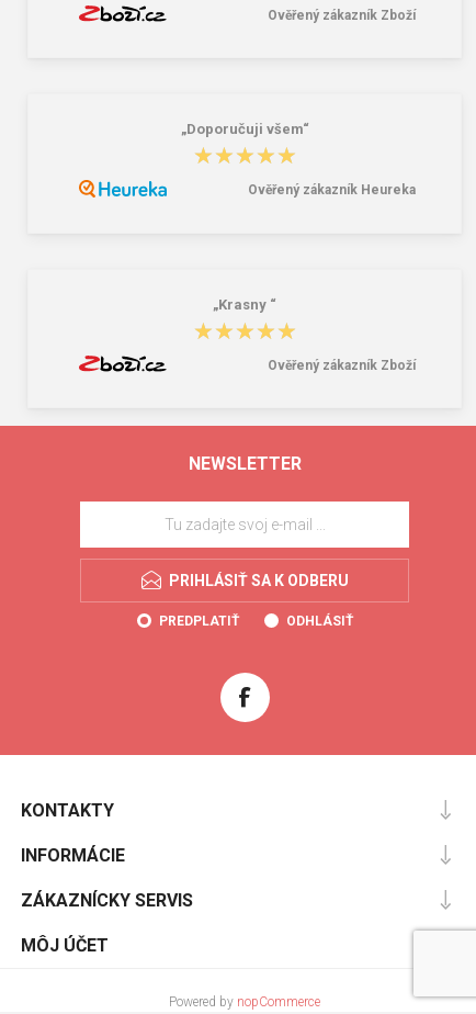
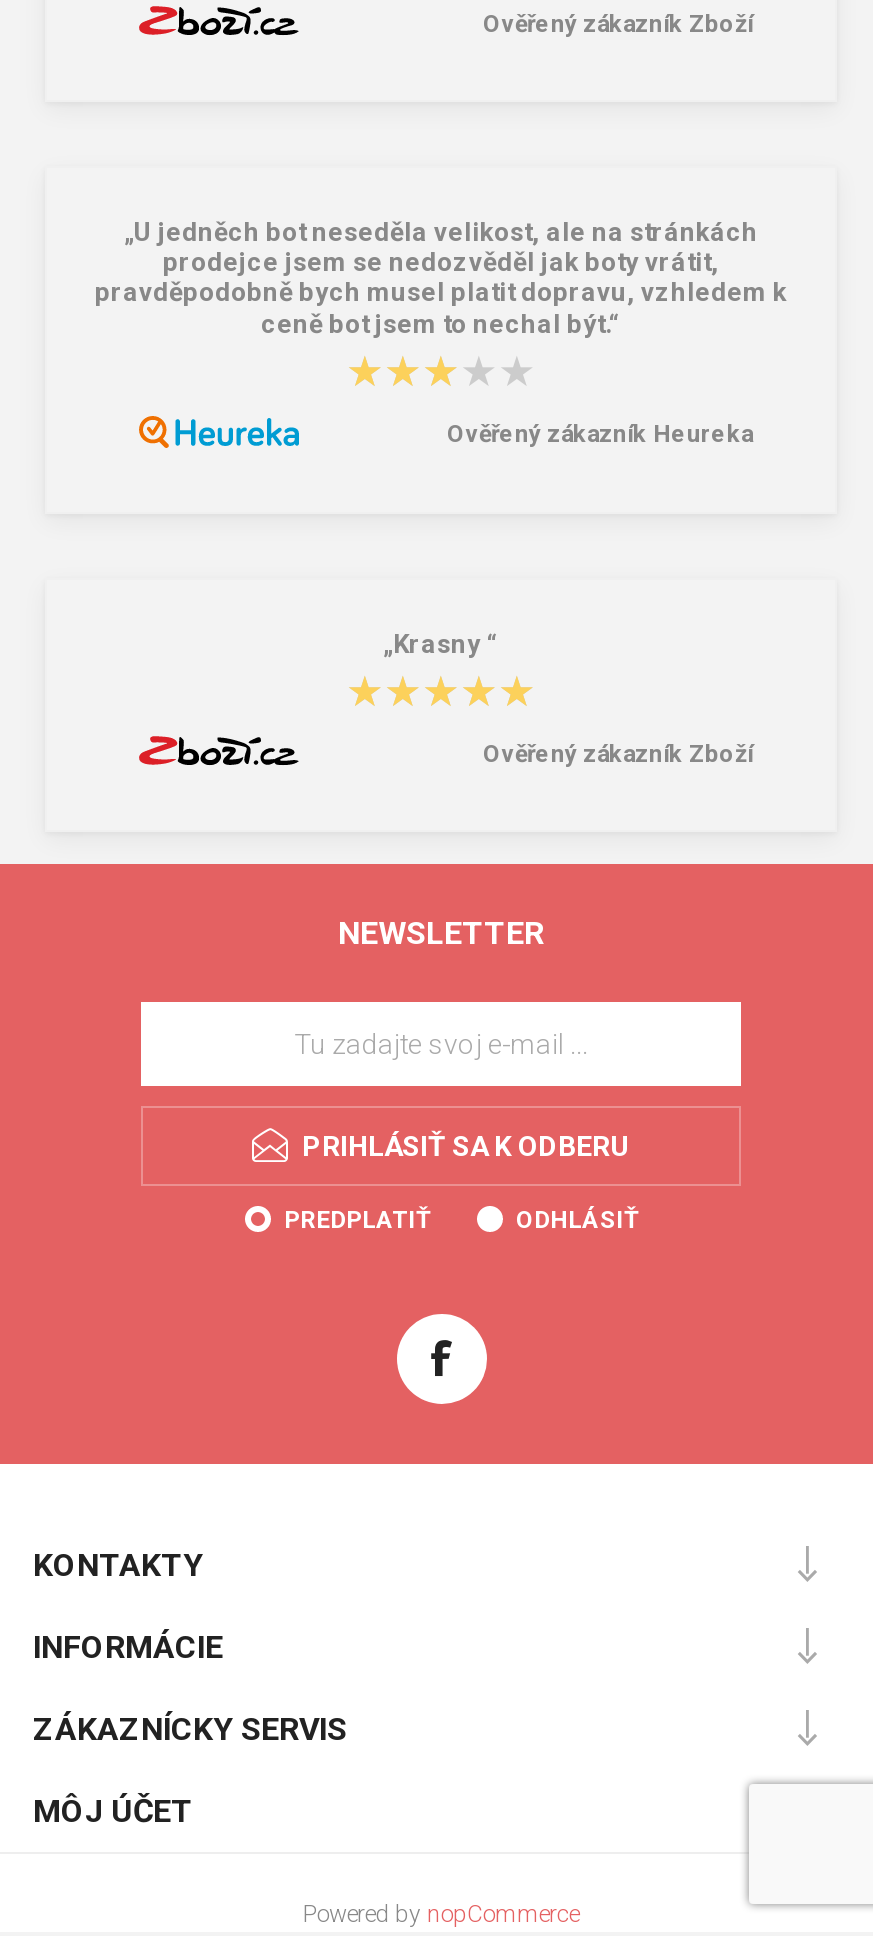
- „Doporučuji všem“
+ „U jedněch bot neseděla velikost, ale na stránkách
+ prodejce jsem se nedozvěděl jak boty vrátit,
+ pravděpodobně bych musel platit dopravu, vzhledem k
+ ceně bot jsem to nechal být.“
